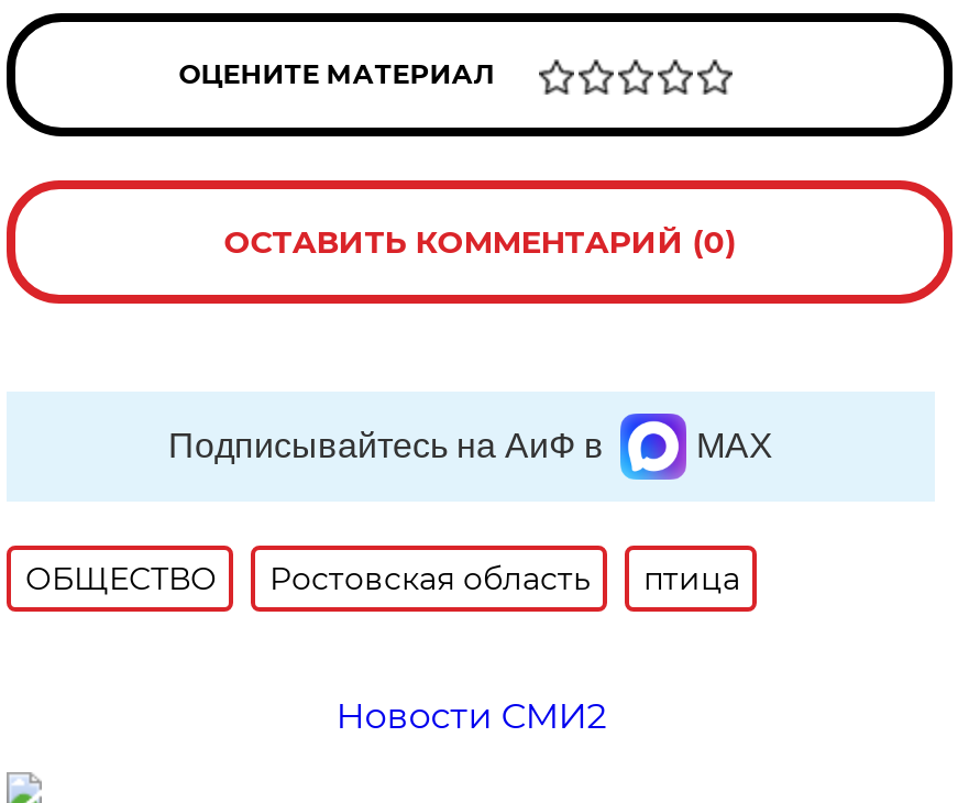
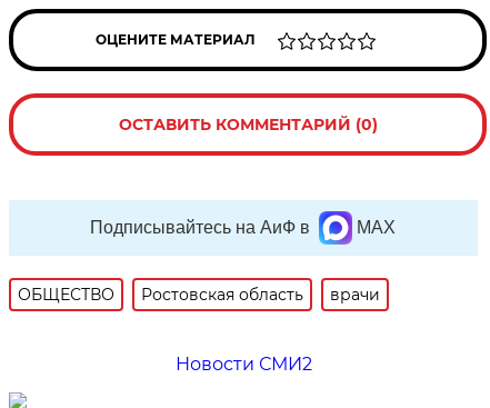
- птица
+ врачи
